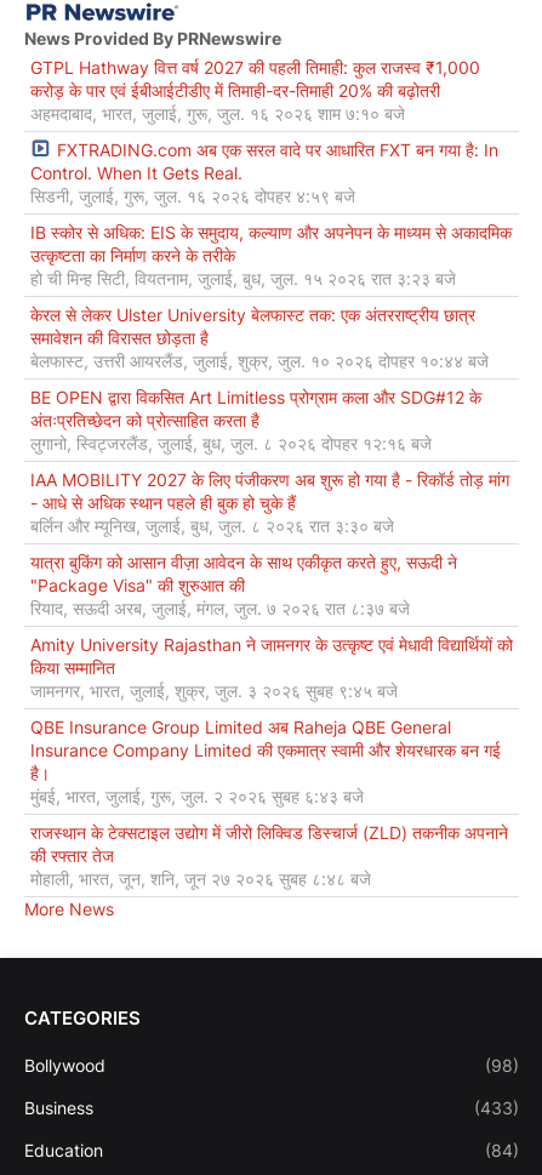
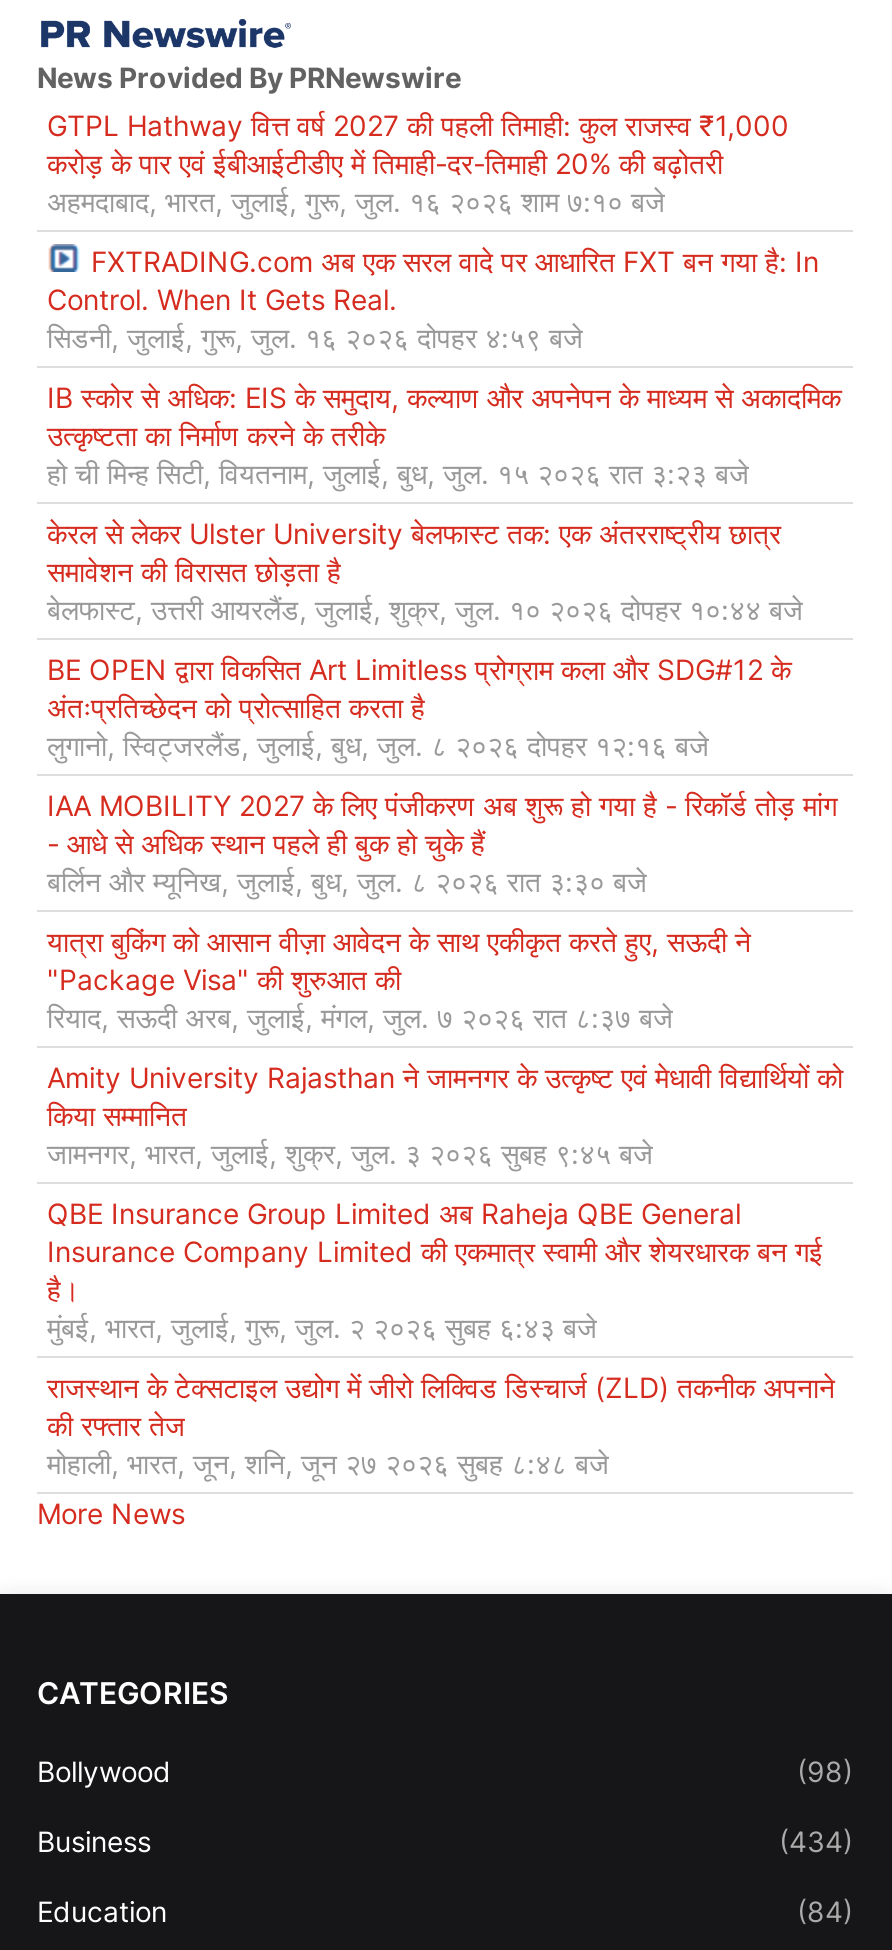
- (433)
+ (434)
